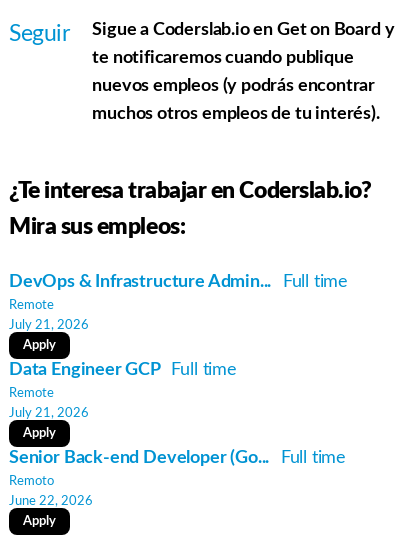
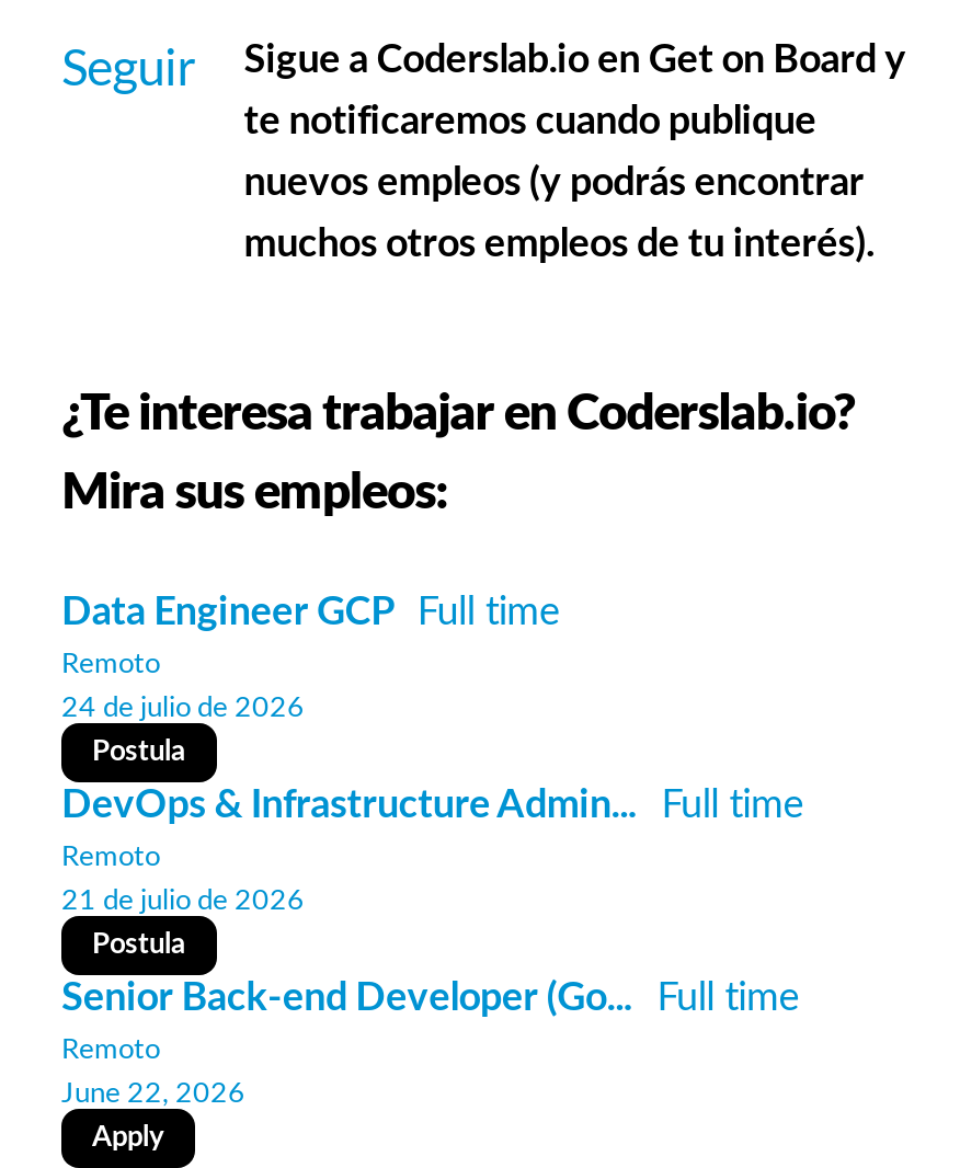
+ Remoto
+ 24 de julio de 2026
+ Postula

moved down: DevOps & Infrastructure Admin... Full time

- Remote
- July 21, 2026
- Apply
- Remote
- July 21, 2026
- Apply
+ Remoto
+ 21 de julio de 2026
+ Postula

moved up: Data Engineer GCP Full time
